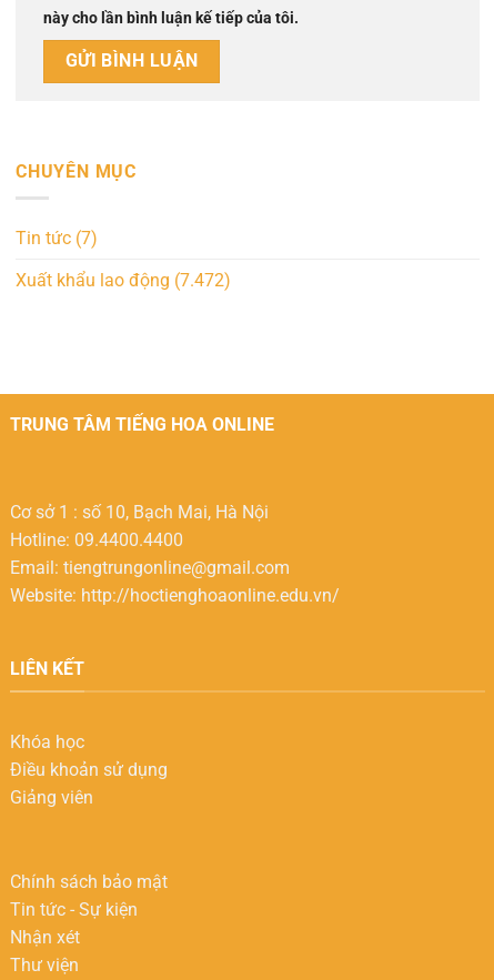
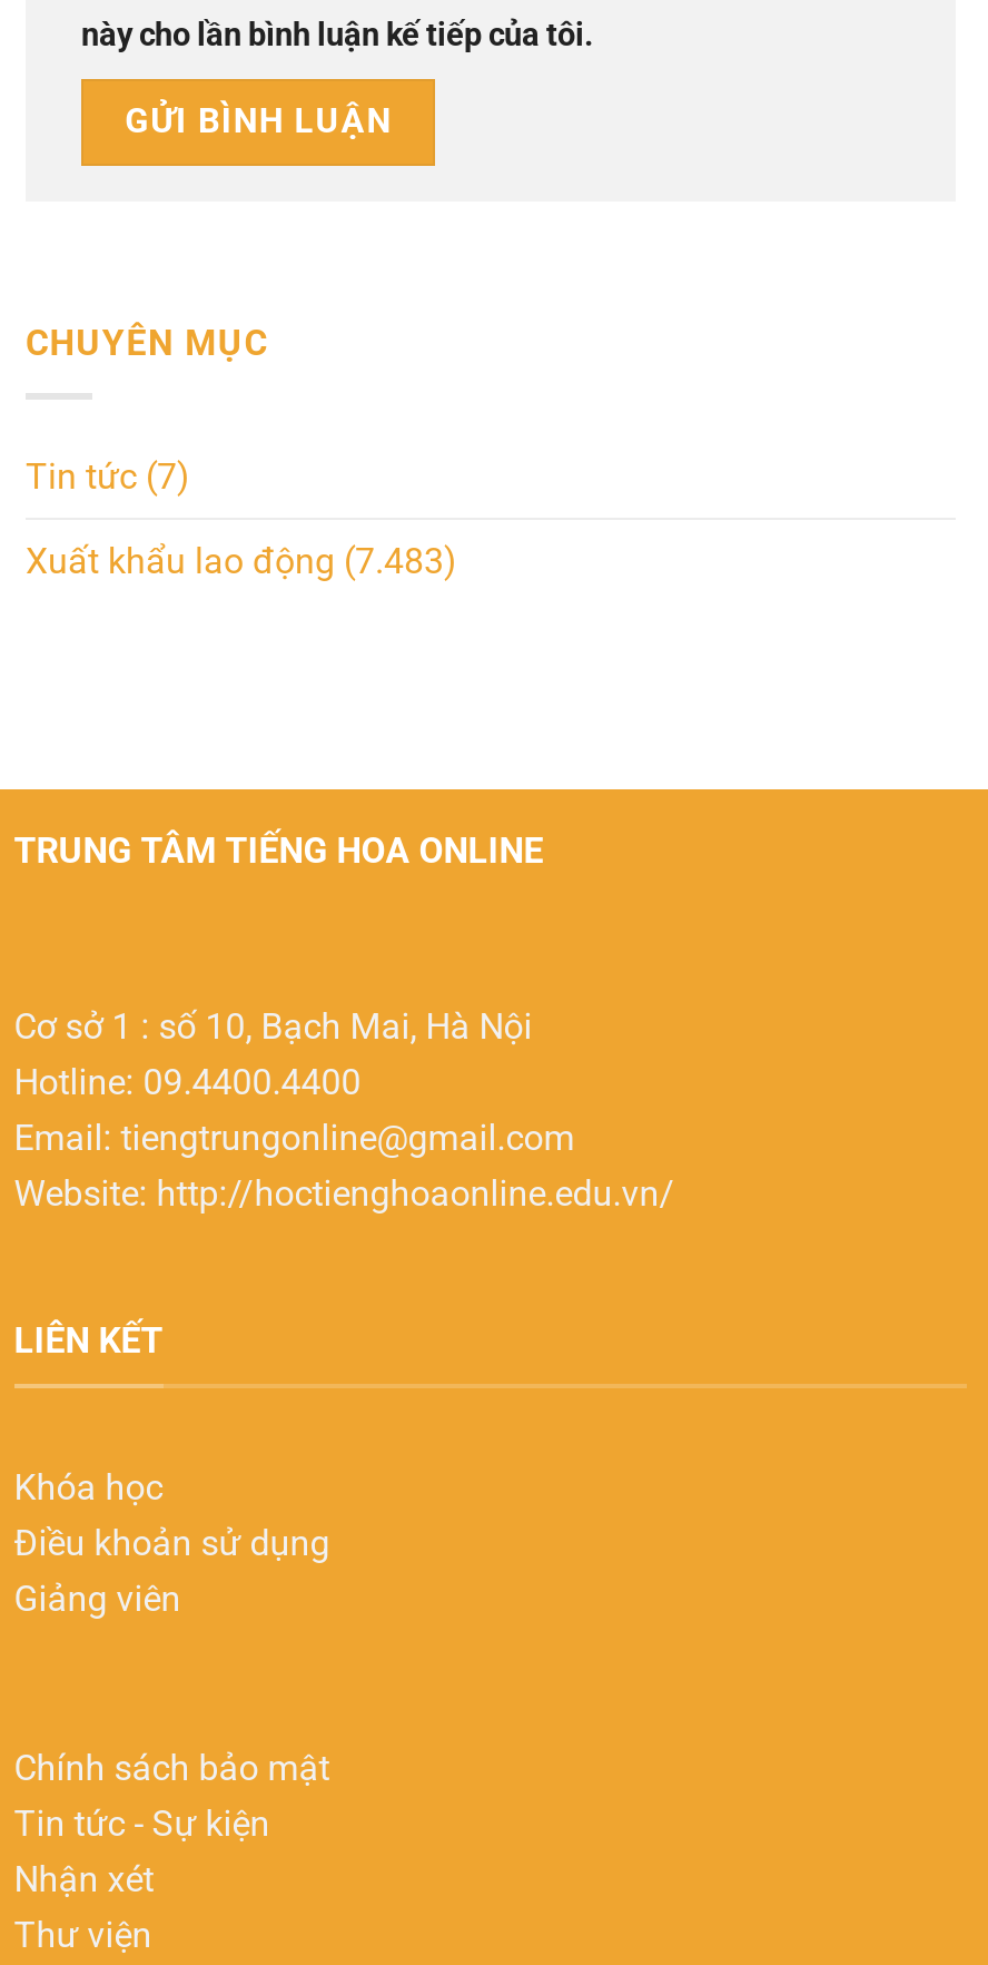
- Xuất khẩu lao động (7.472)
+ Xuất khẩu lao động (7.483)
